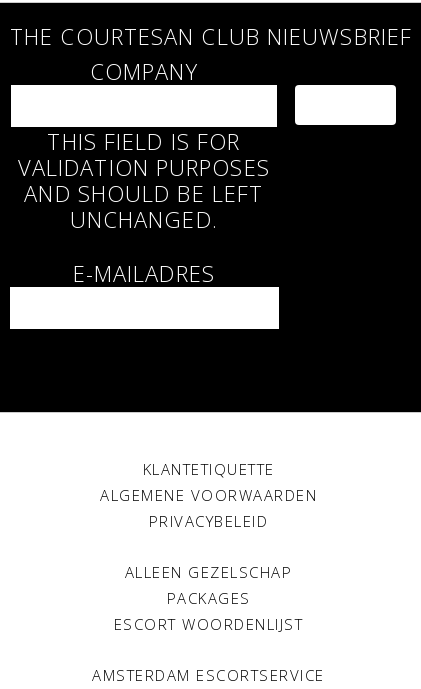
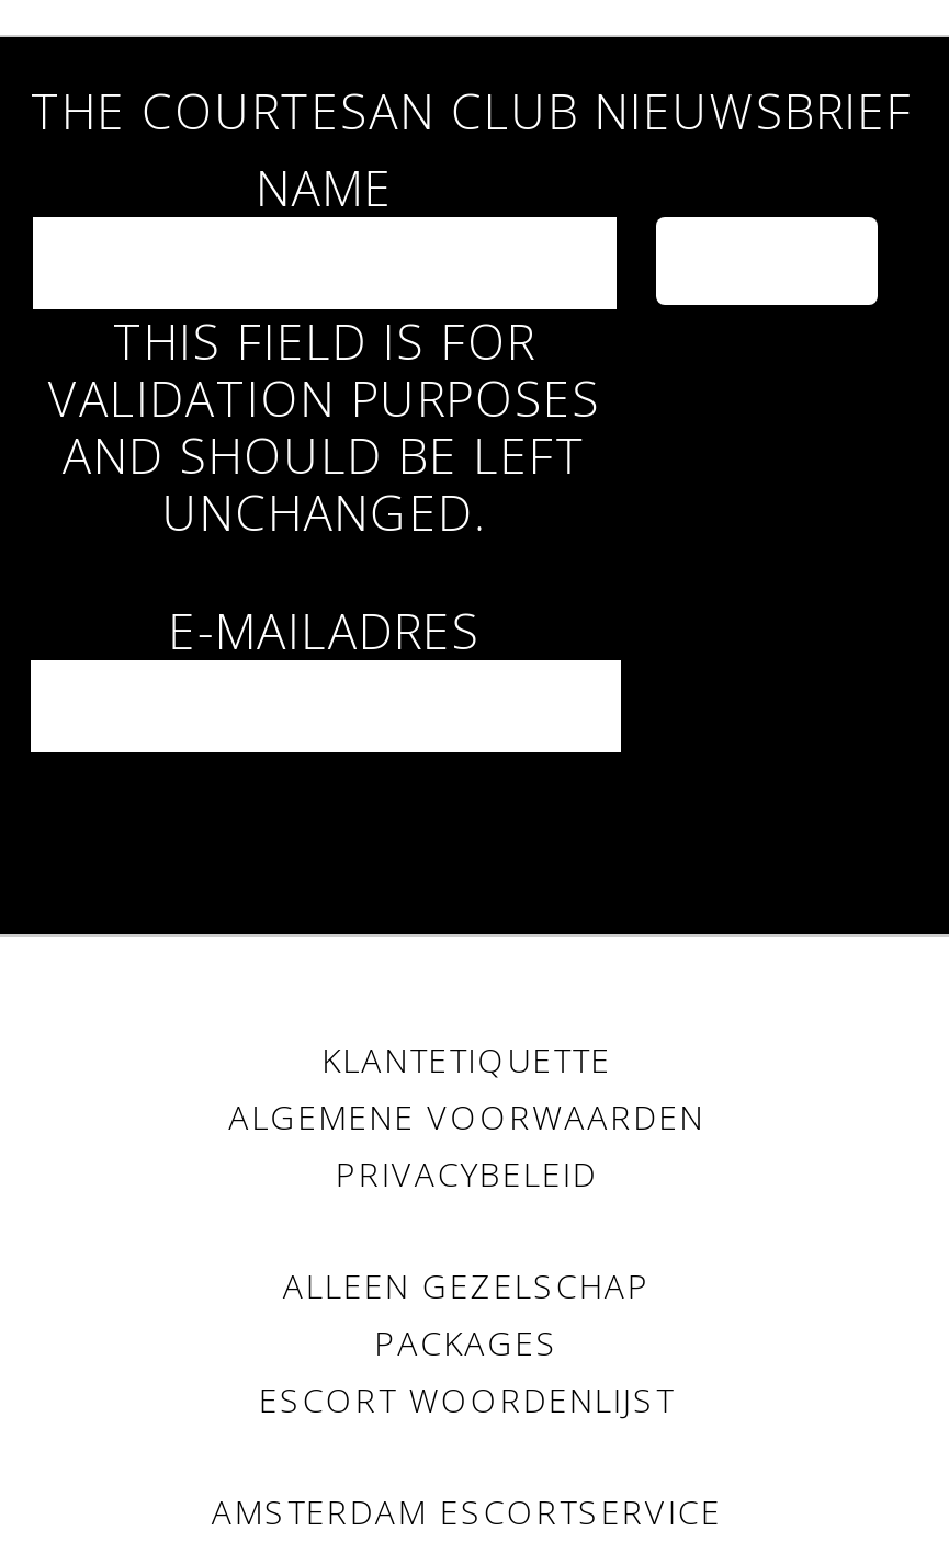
- COMPANY
+ NAME
